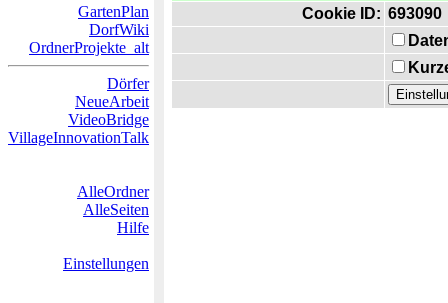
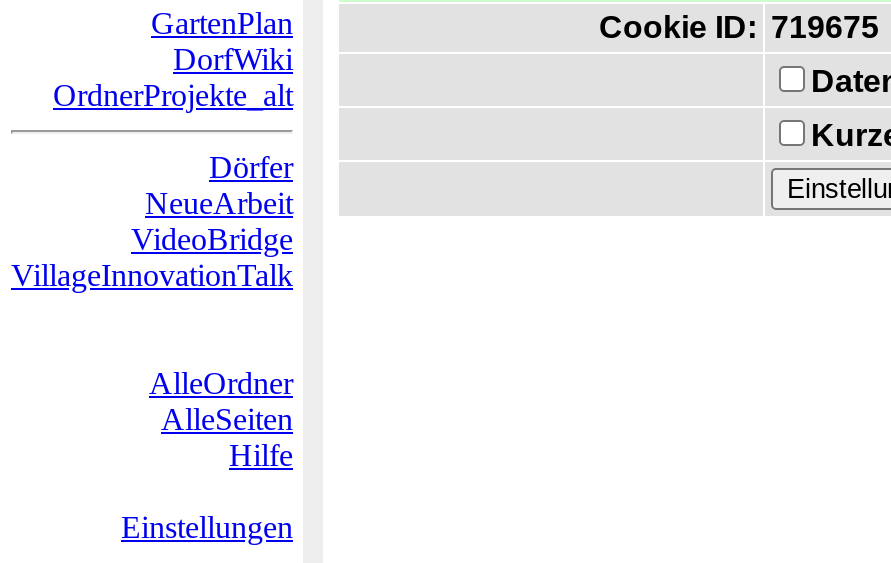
- Cookie ID: 693090
+ Cookie ID: 719675
